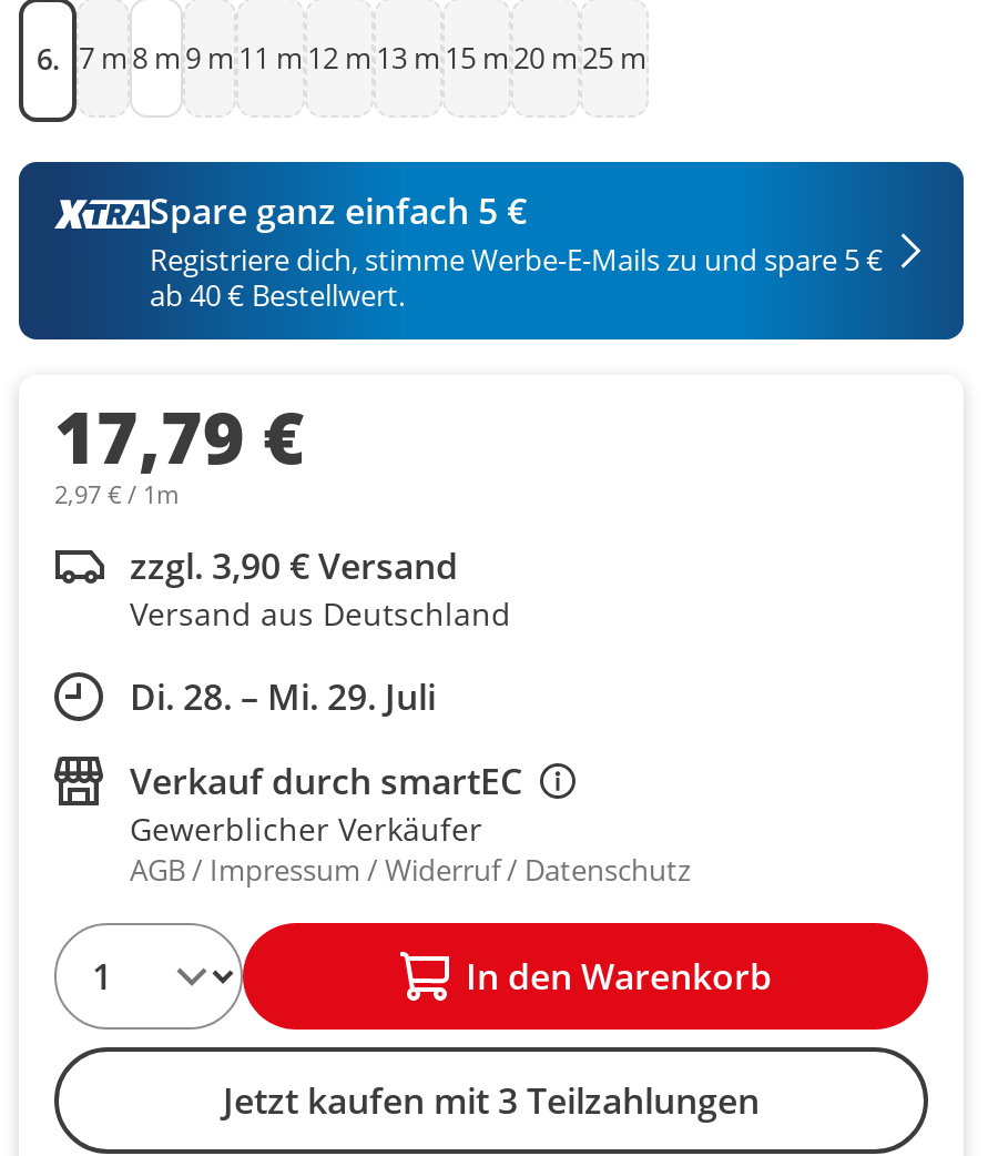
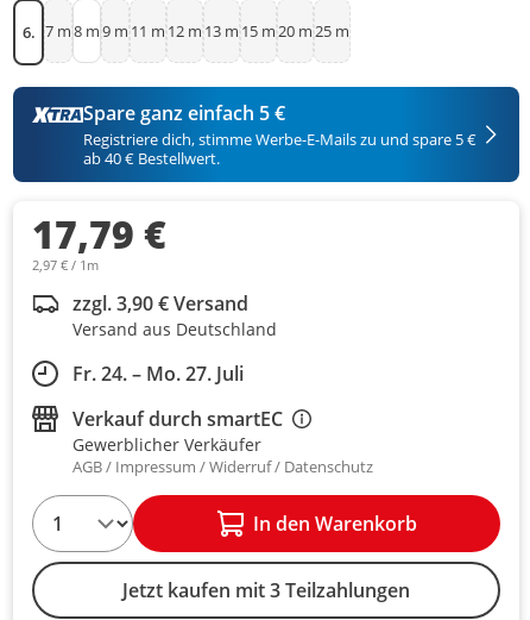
- Di. 28. – Mi. 29. Juli
+ Fr. 24. – Mo. 27. Juli
